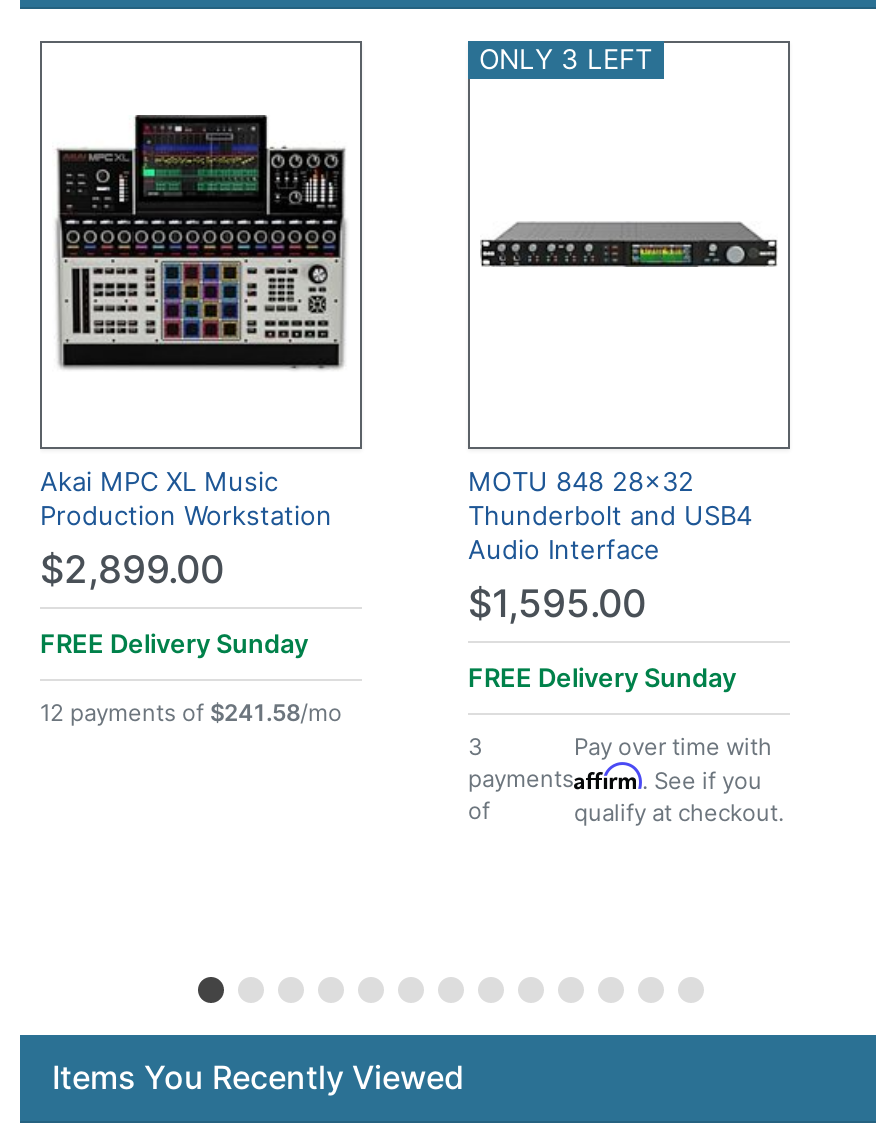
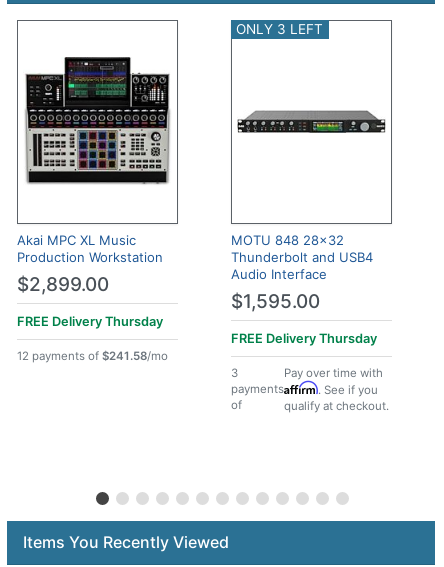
- FREE Delivery Sunday
+ FREE Delivery Thursday

- FREE Delivery Sunday
+ FREE Delivery Thursday
